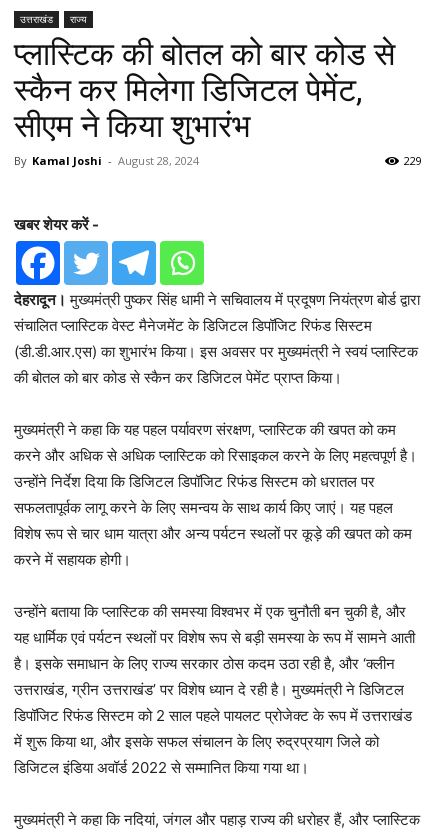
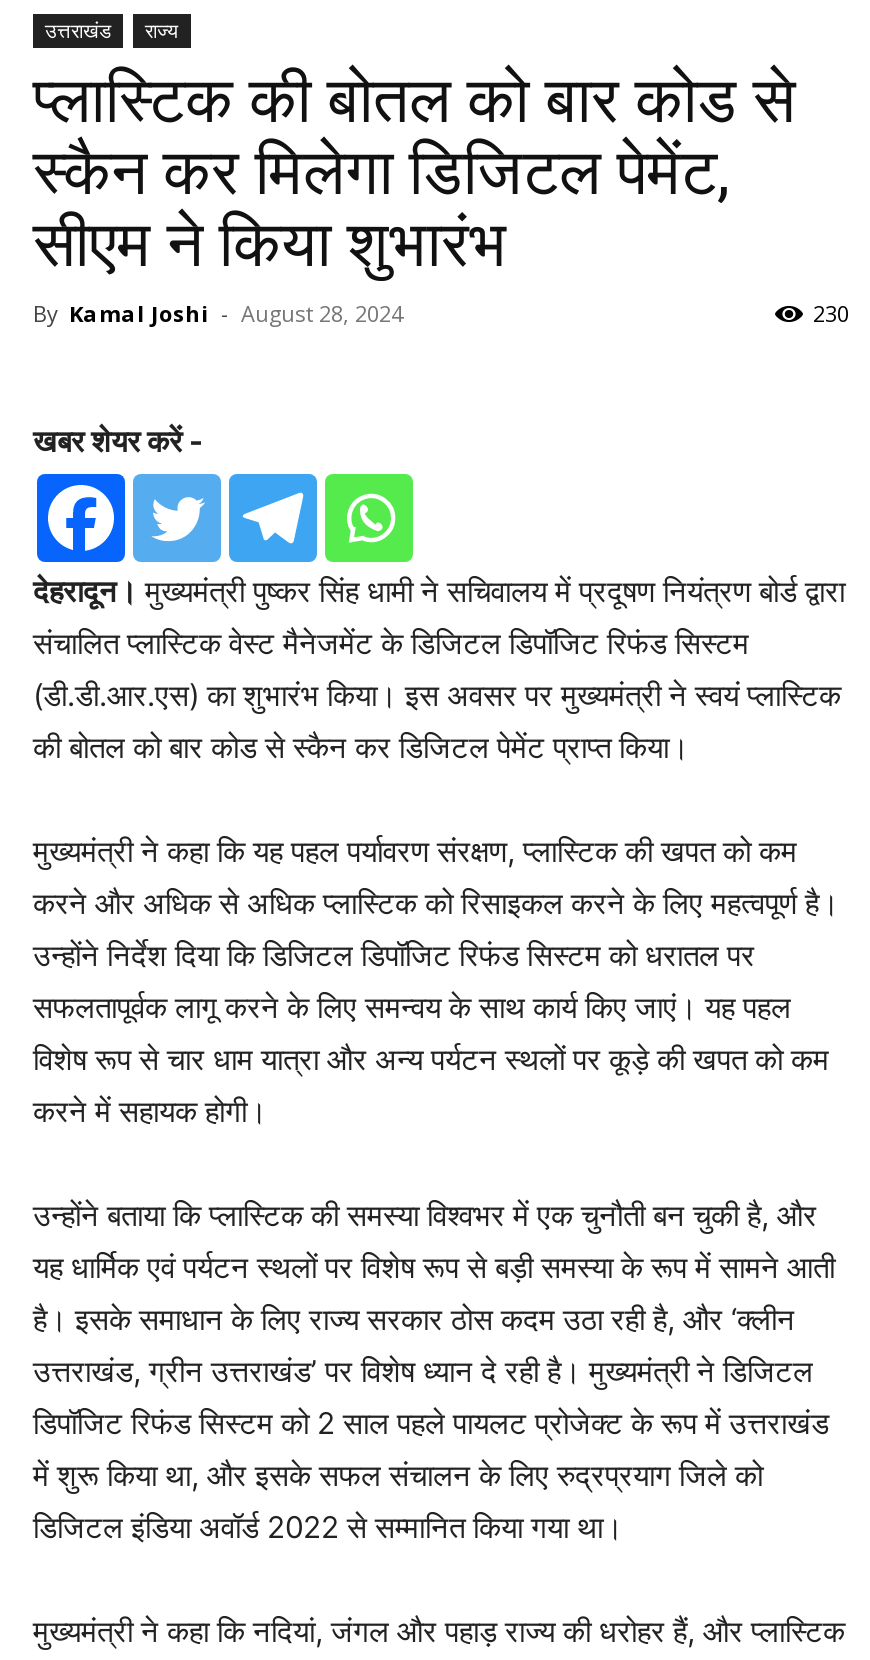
- 229
+ 230
